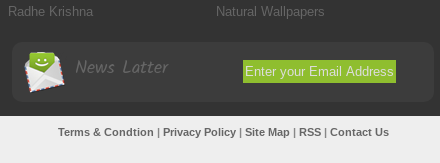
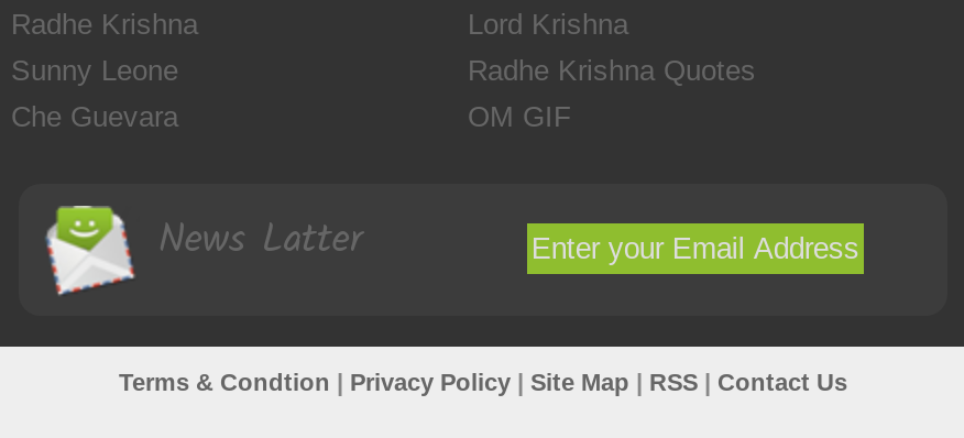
- Natural Wallpapers
+ Lord Krishna
+ Sunny Leone
+ Radhe Krishna Quotes
+ Che Guevara
+ OM GIF
